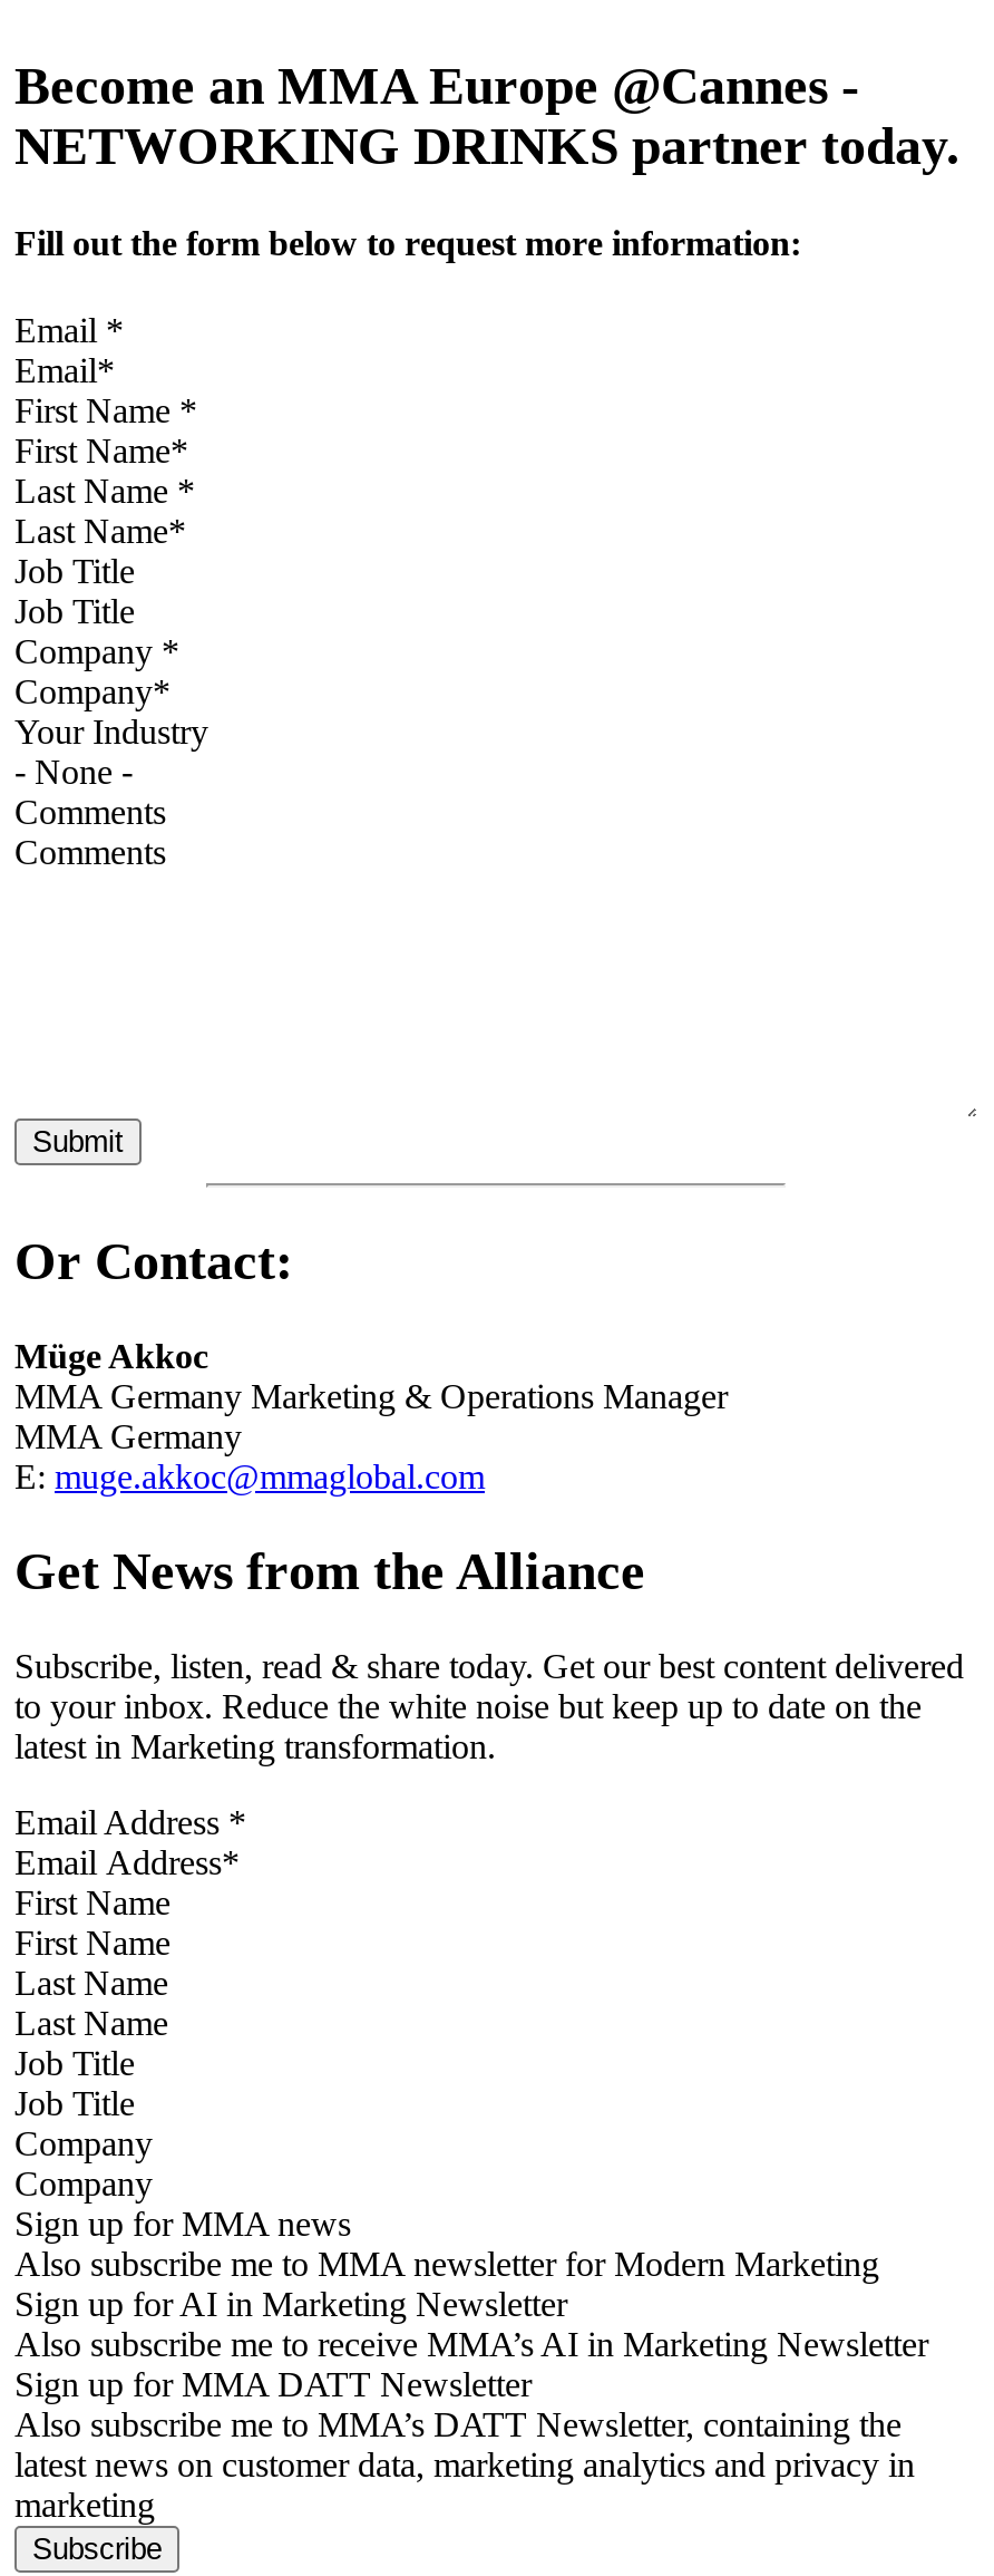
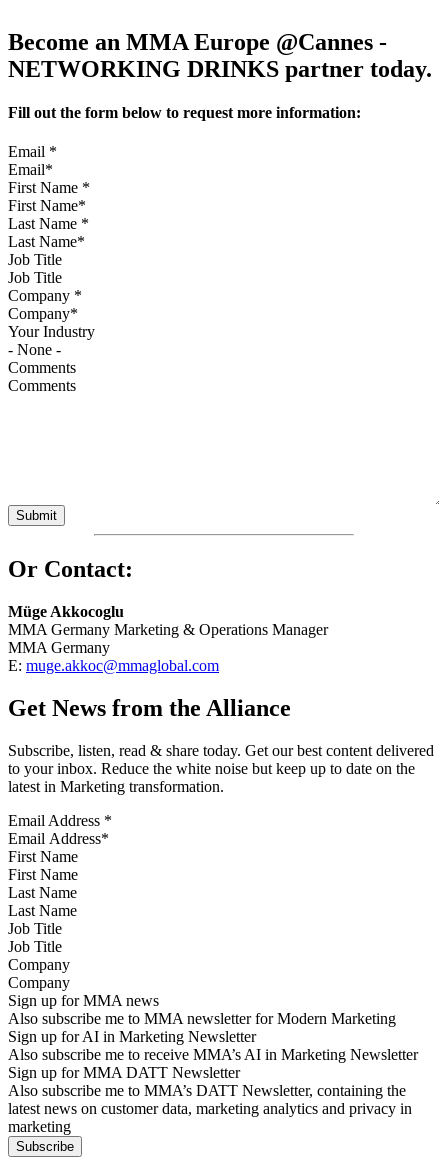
- Müge Akkoc
+ Müge Akkocoglu
